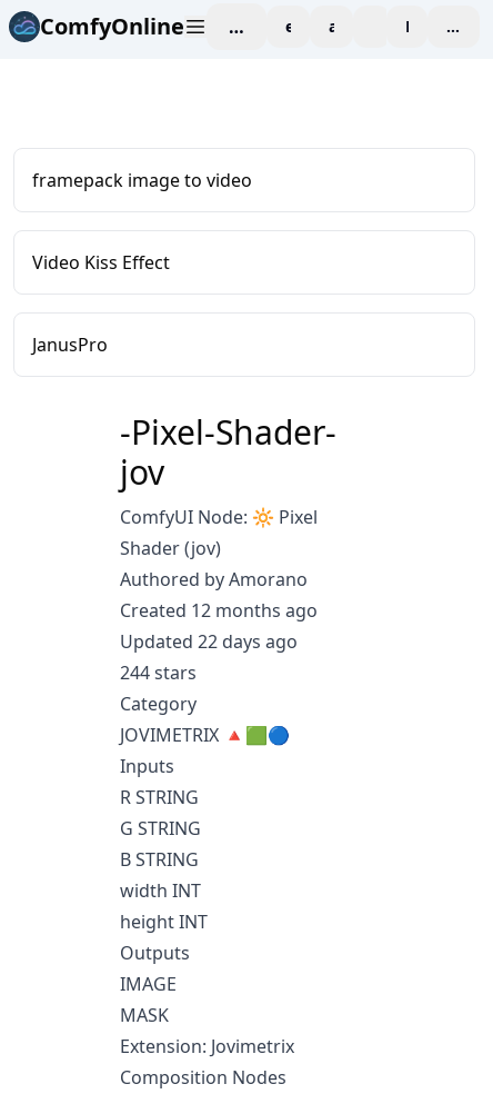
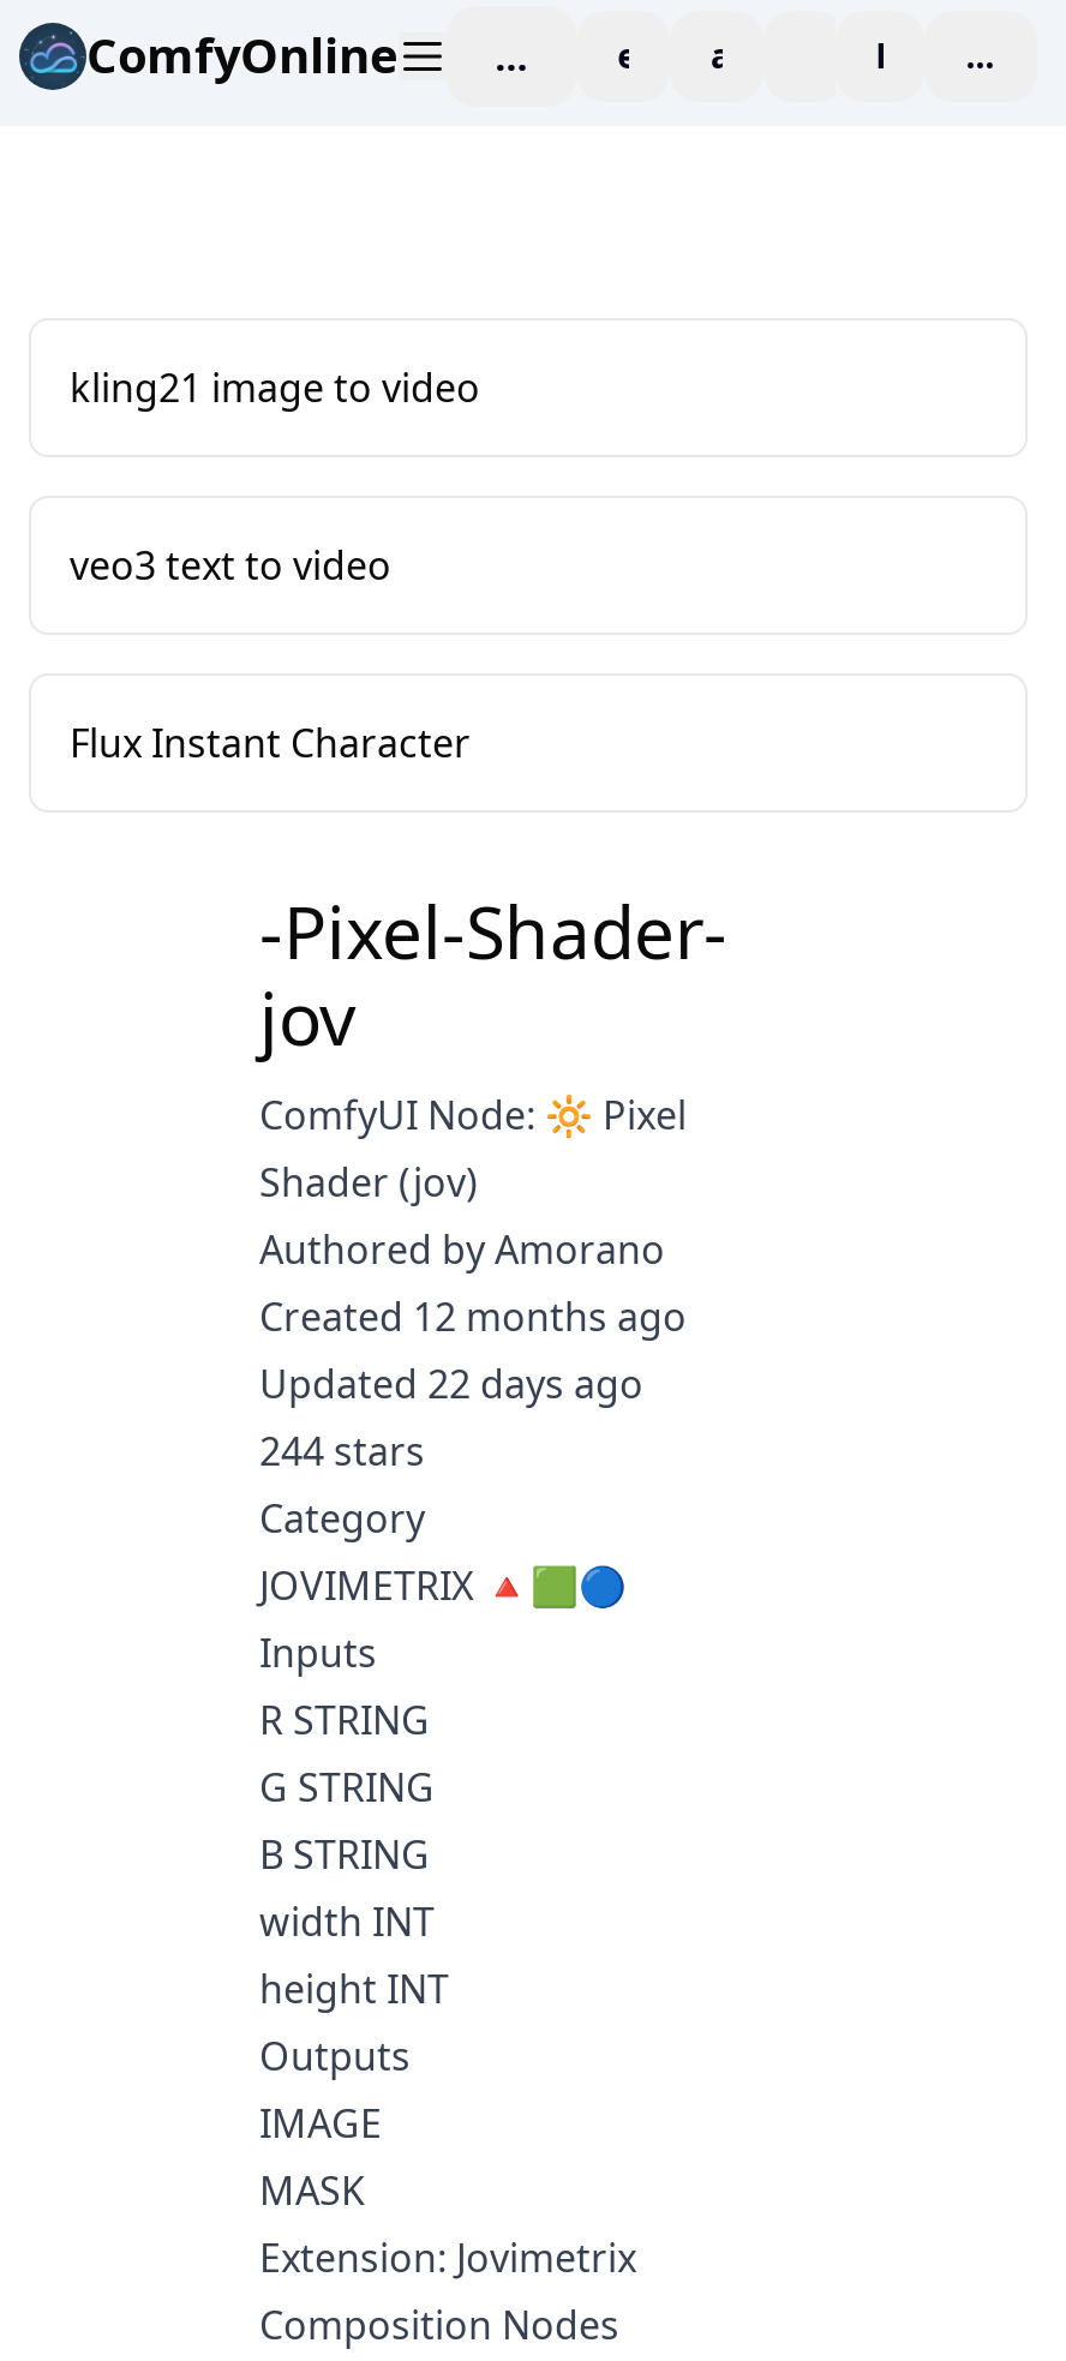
- framepack image to video
+ kling21 image to video

- Video Kiss Effect
+ veo3 text to video

- JanusPro
+ Flux Instant Character
